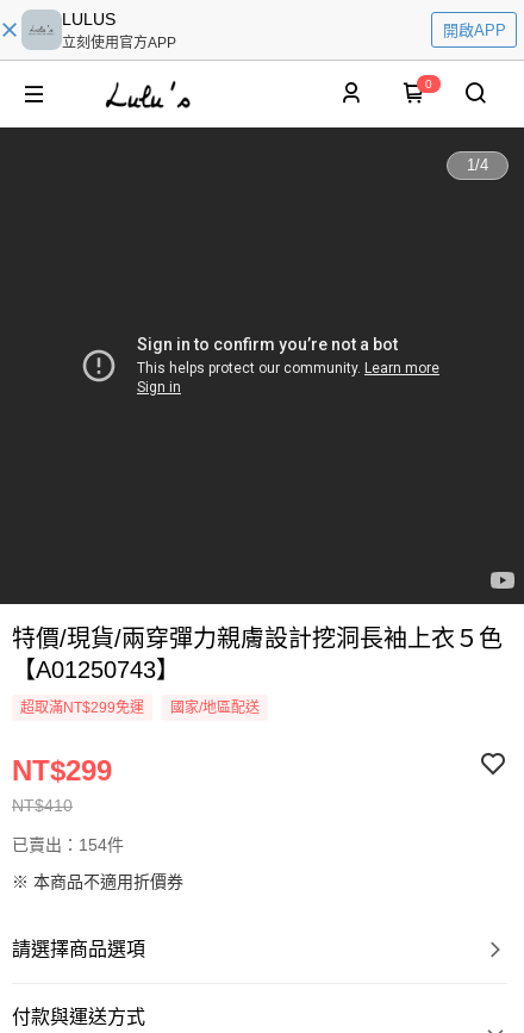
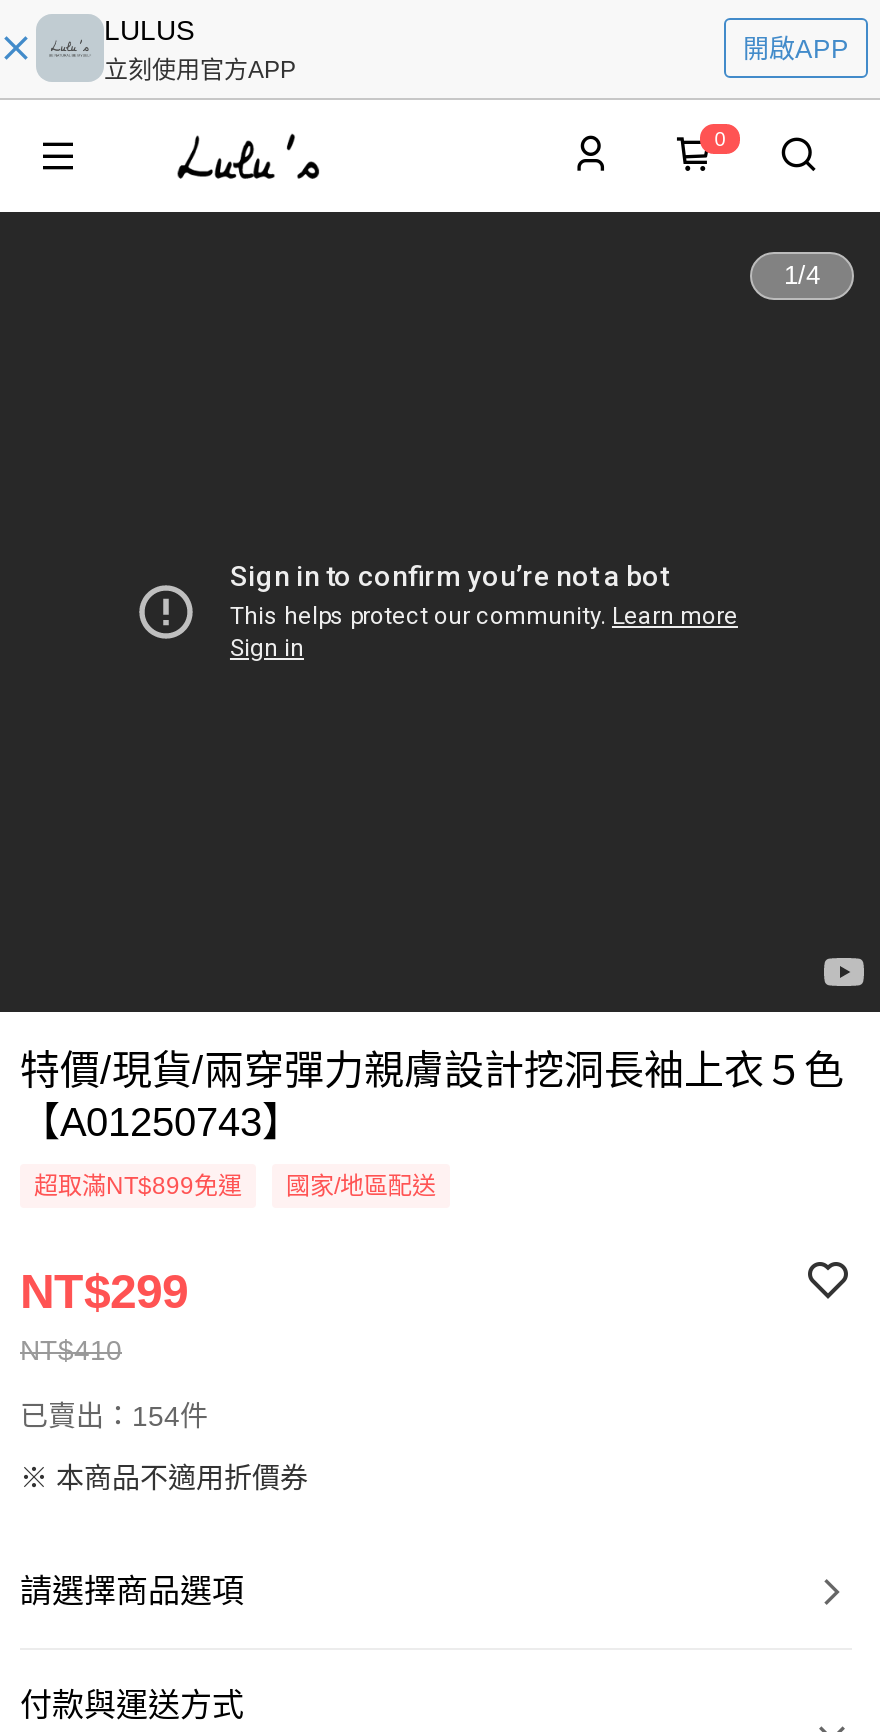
- 超取滿NT$299免運
+ 超取滿NT$899免運
